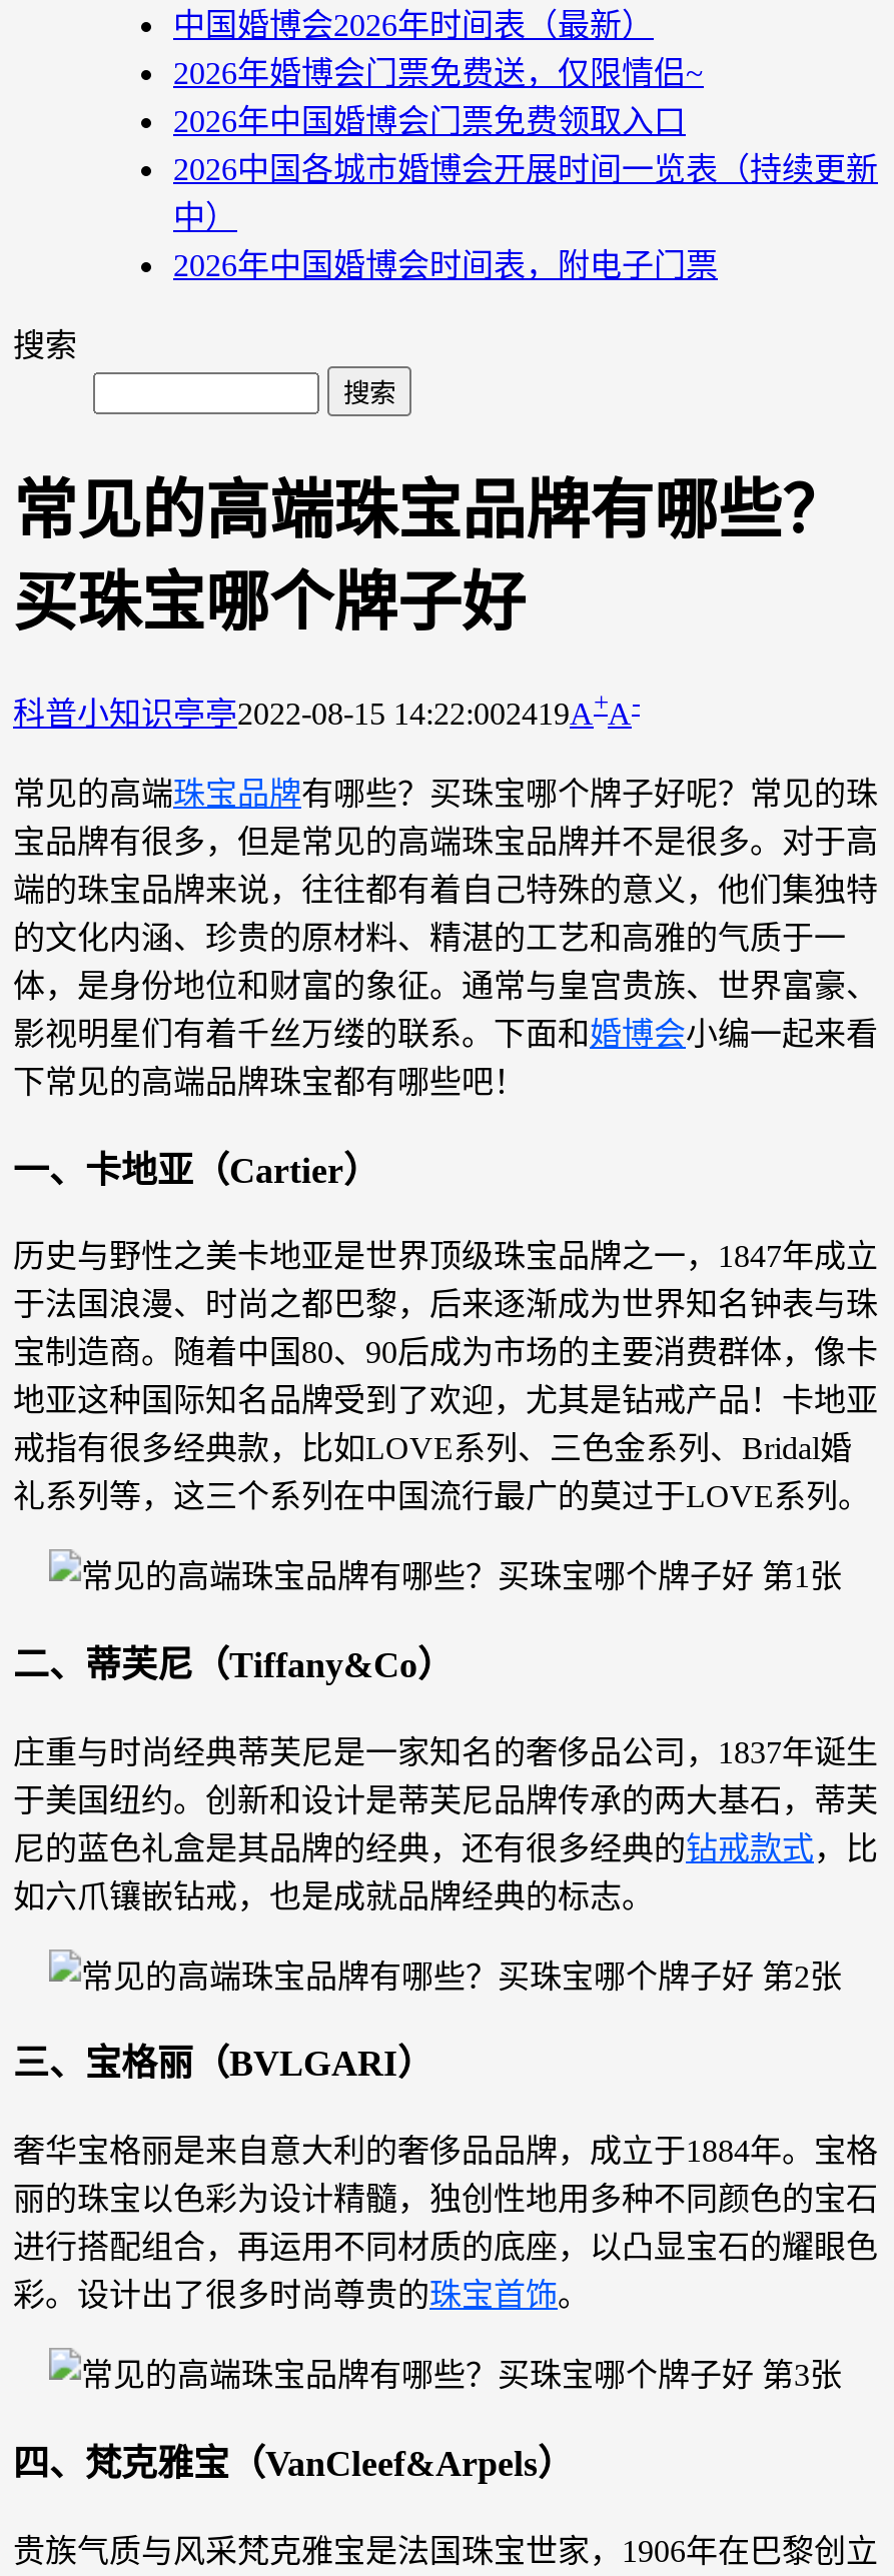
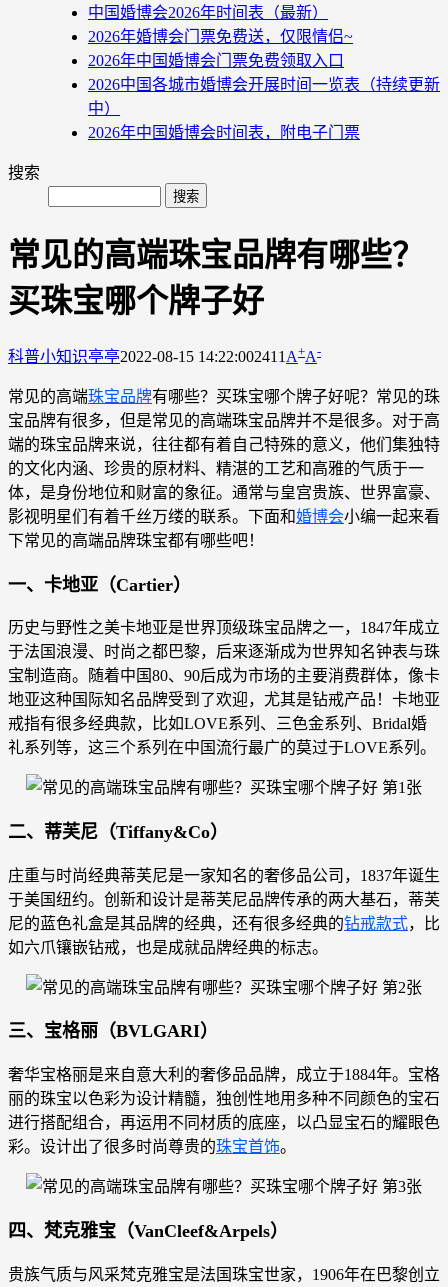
- 科普小知识亭亭2022-08-15 14:22:002419A+A-
+ 科普小知识亭亭2022-08-15 14:22:002411A+A-
